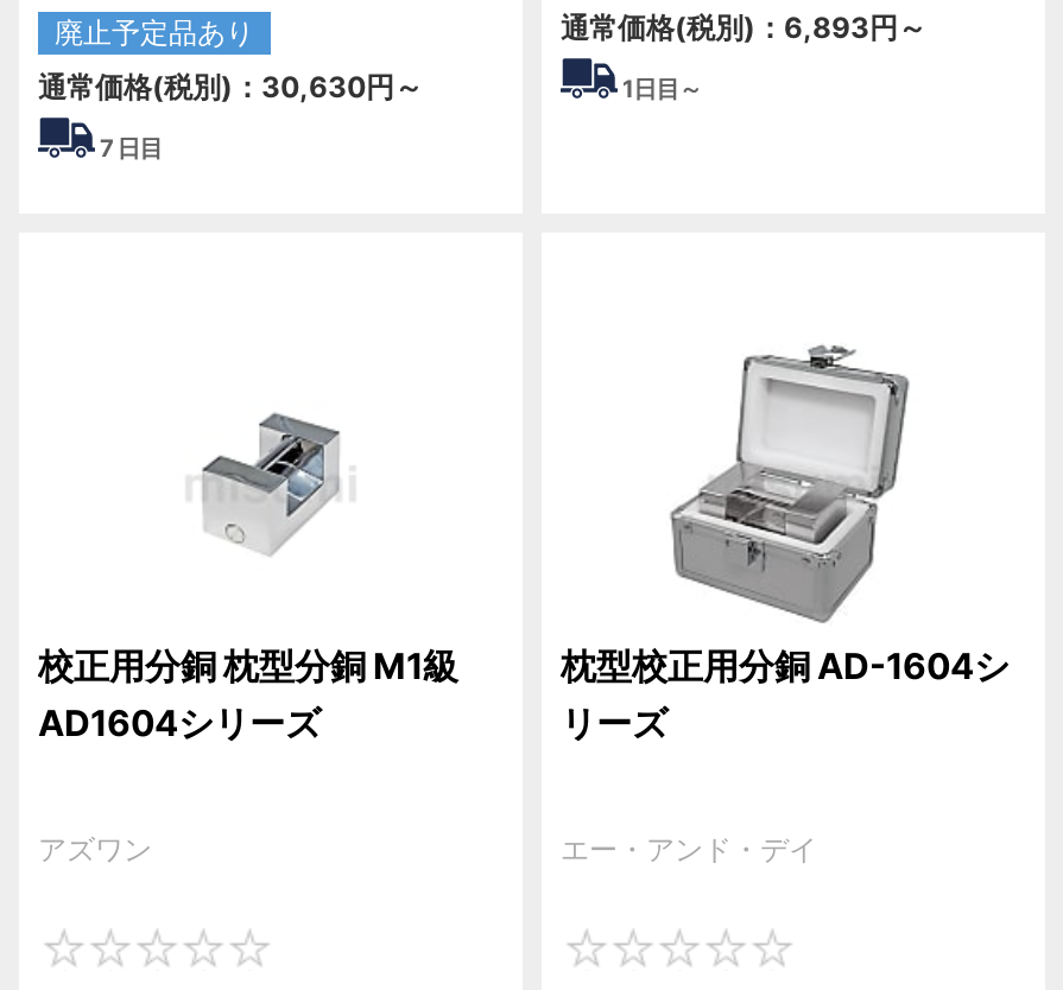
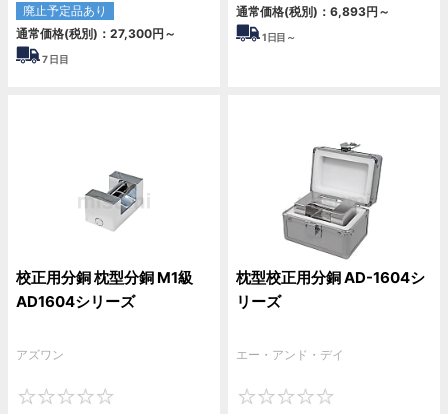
- 通常価格(税別)：30,630円～
+ 通常価格(税別)：27,300円～
